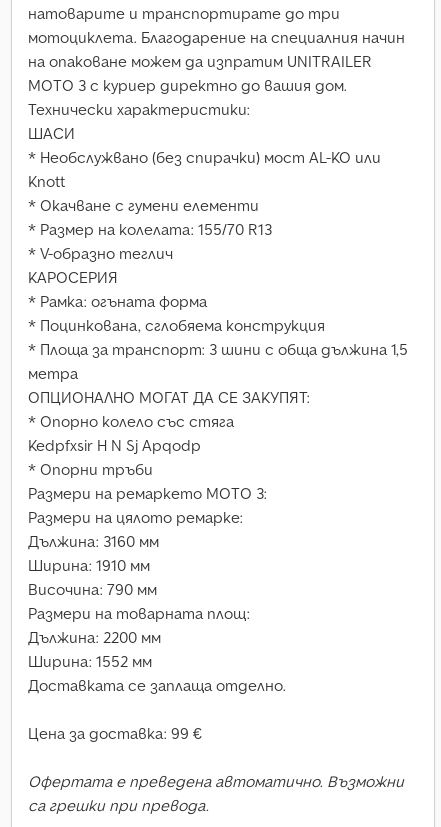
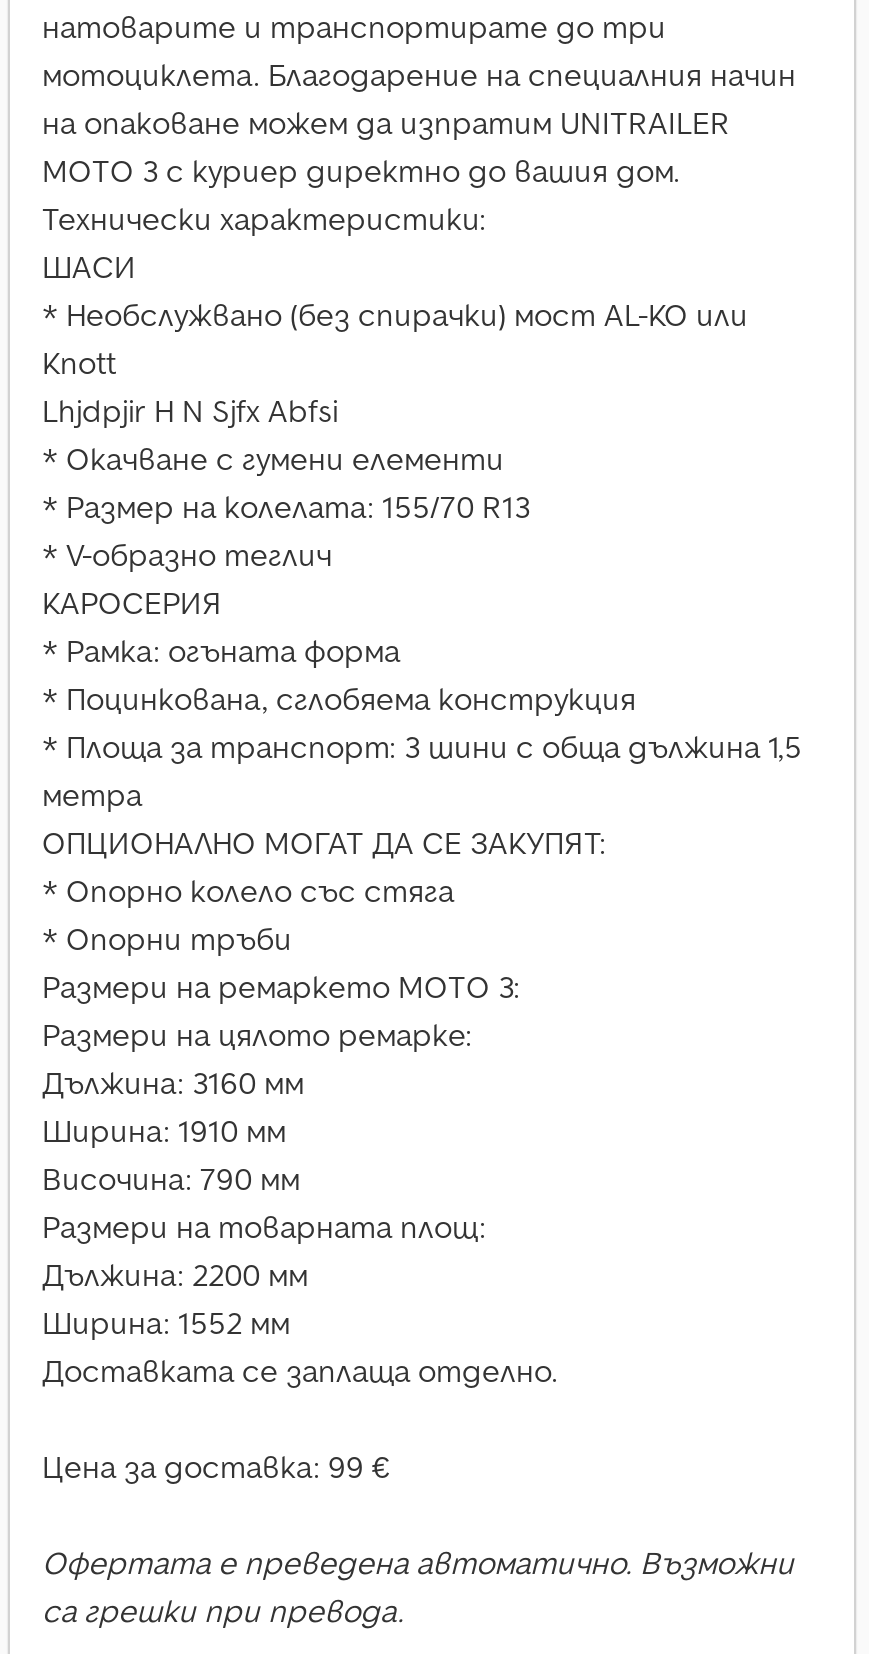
+ Lhjdpjir H N Sjfx Abfsi

moved down: * Окачване с гумени елементи | * Размер на колелата: 155/70 R13 | * V-образно теглич | ... | ОПЦИОНАЛНО МОГАТ ДА СЕ ЗАКУПЯТ: | * Опорно колело със стяга

- Kedpfxsir H N Sj Apqodp
